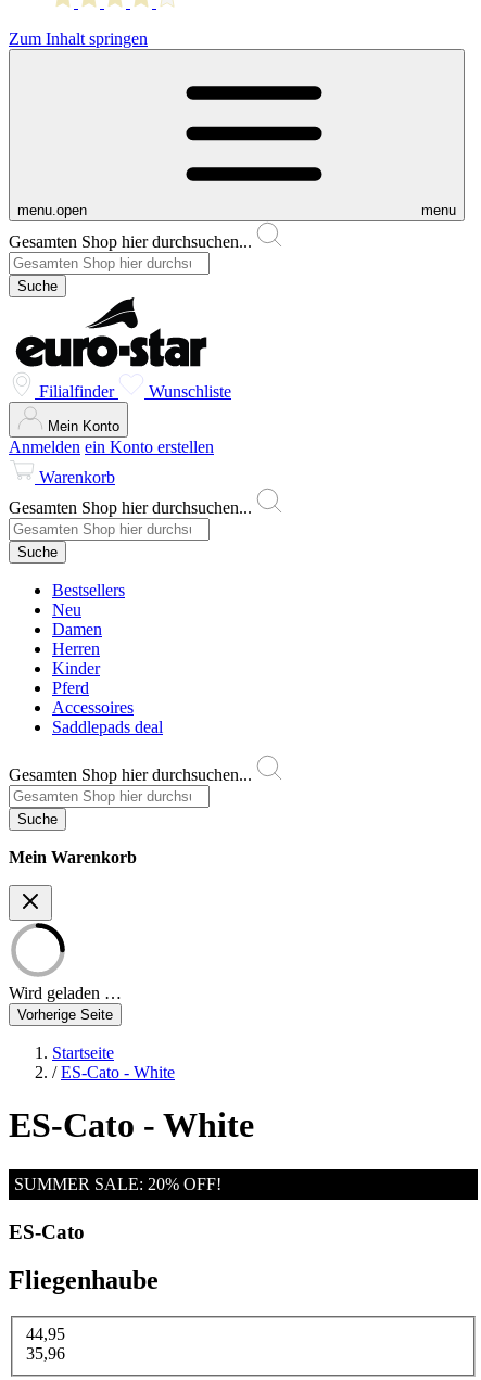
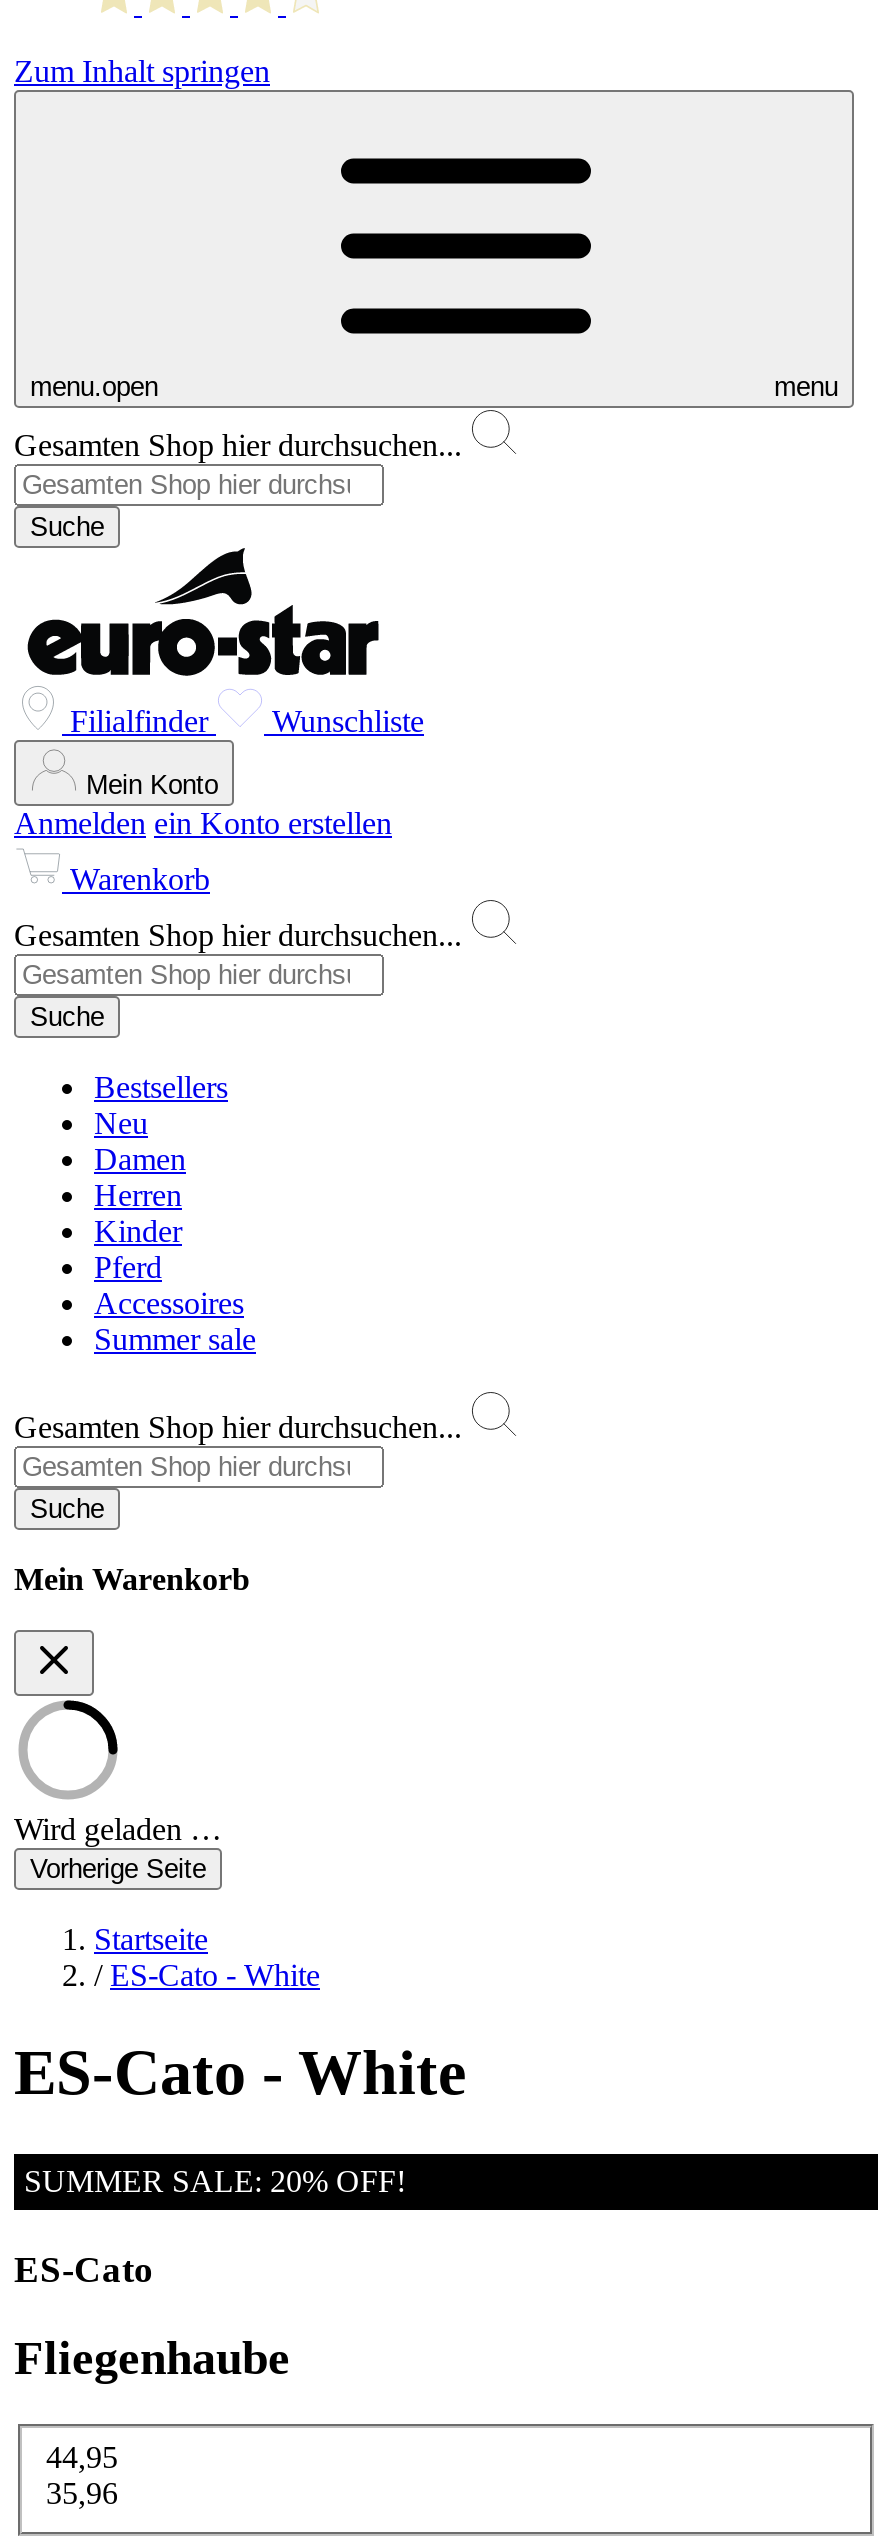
- Saddlepads deal
+ Summer sale
